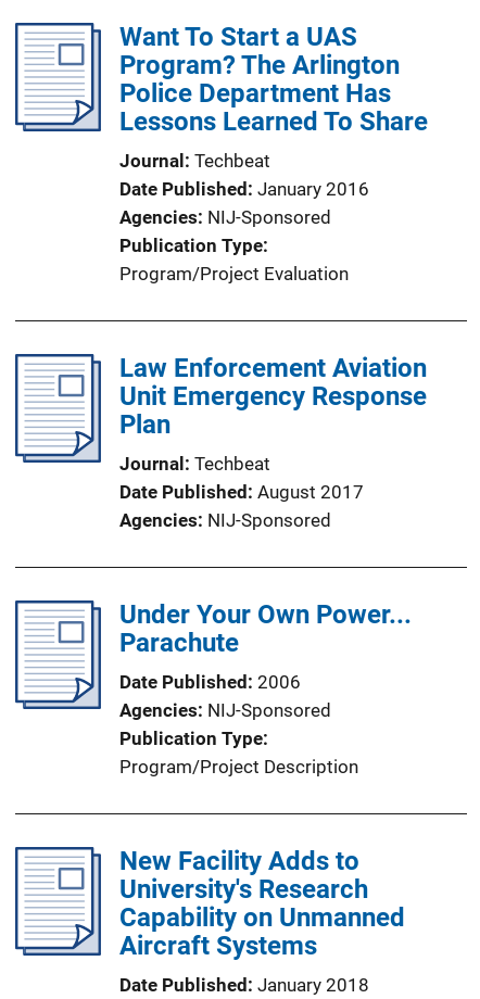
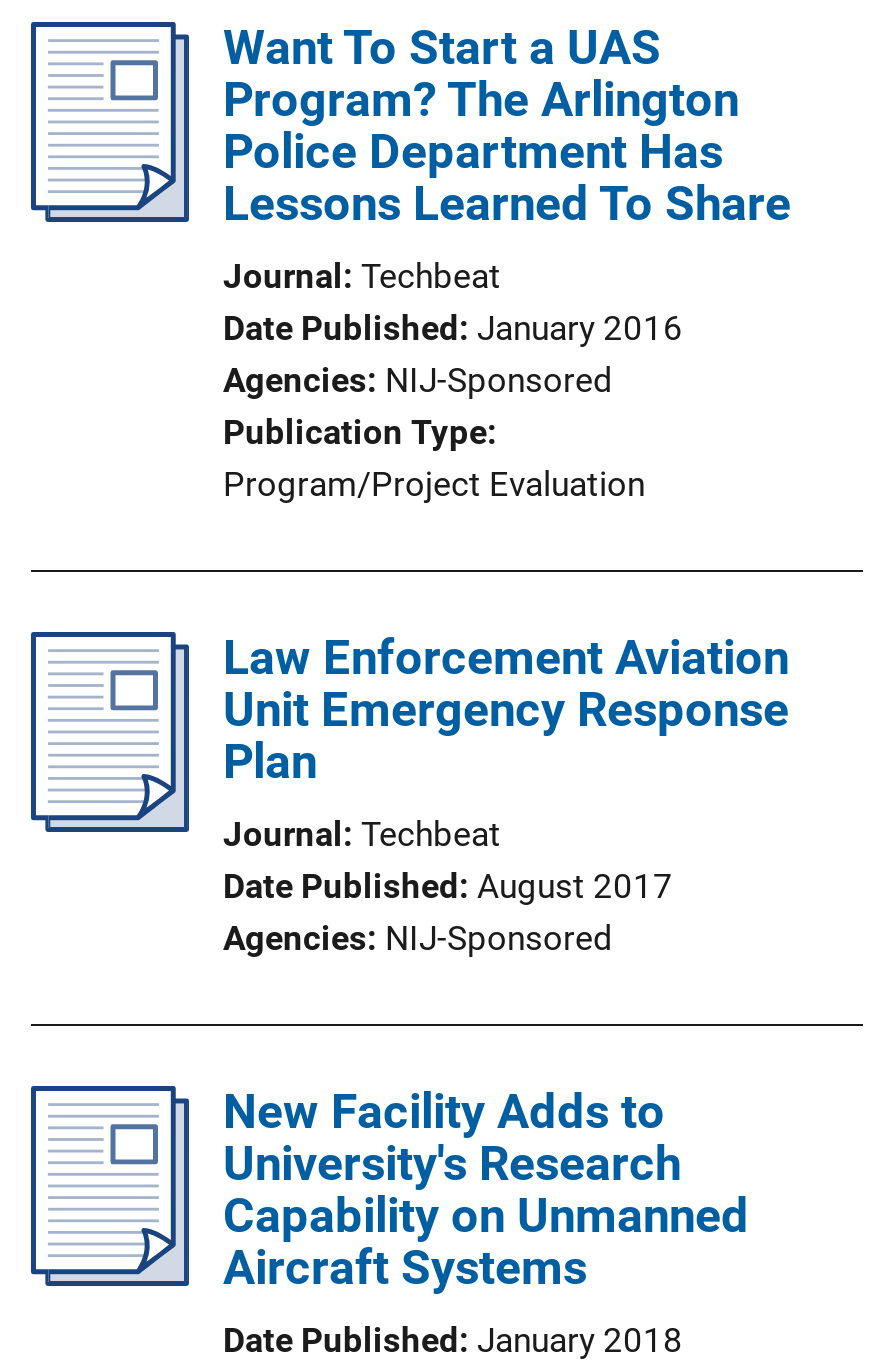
- Under Your Own Power...
- Parachute
- Date Published 2006
- Agencies NIJ-Sponsored
- Publication Type
- Program/Project Description
